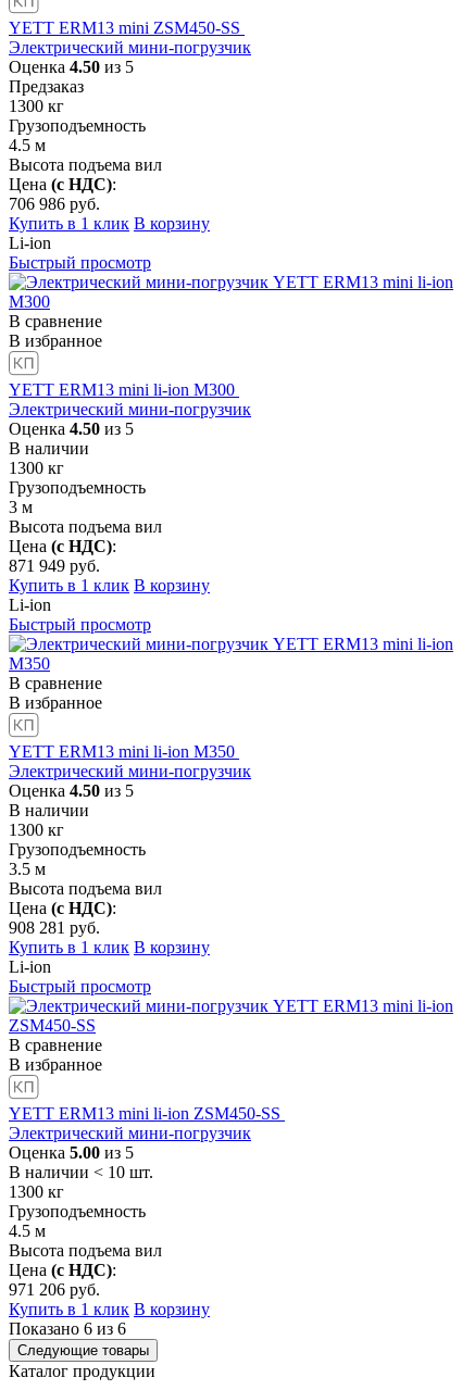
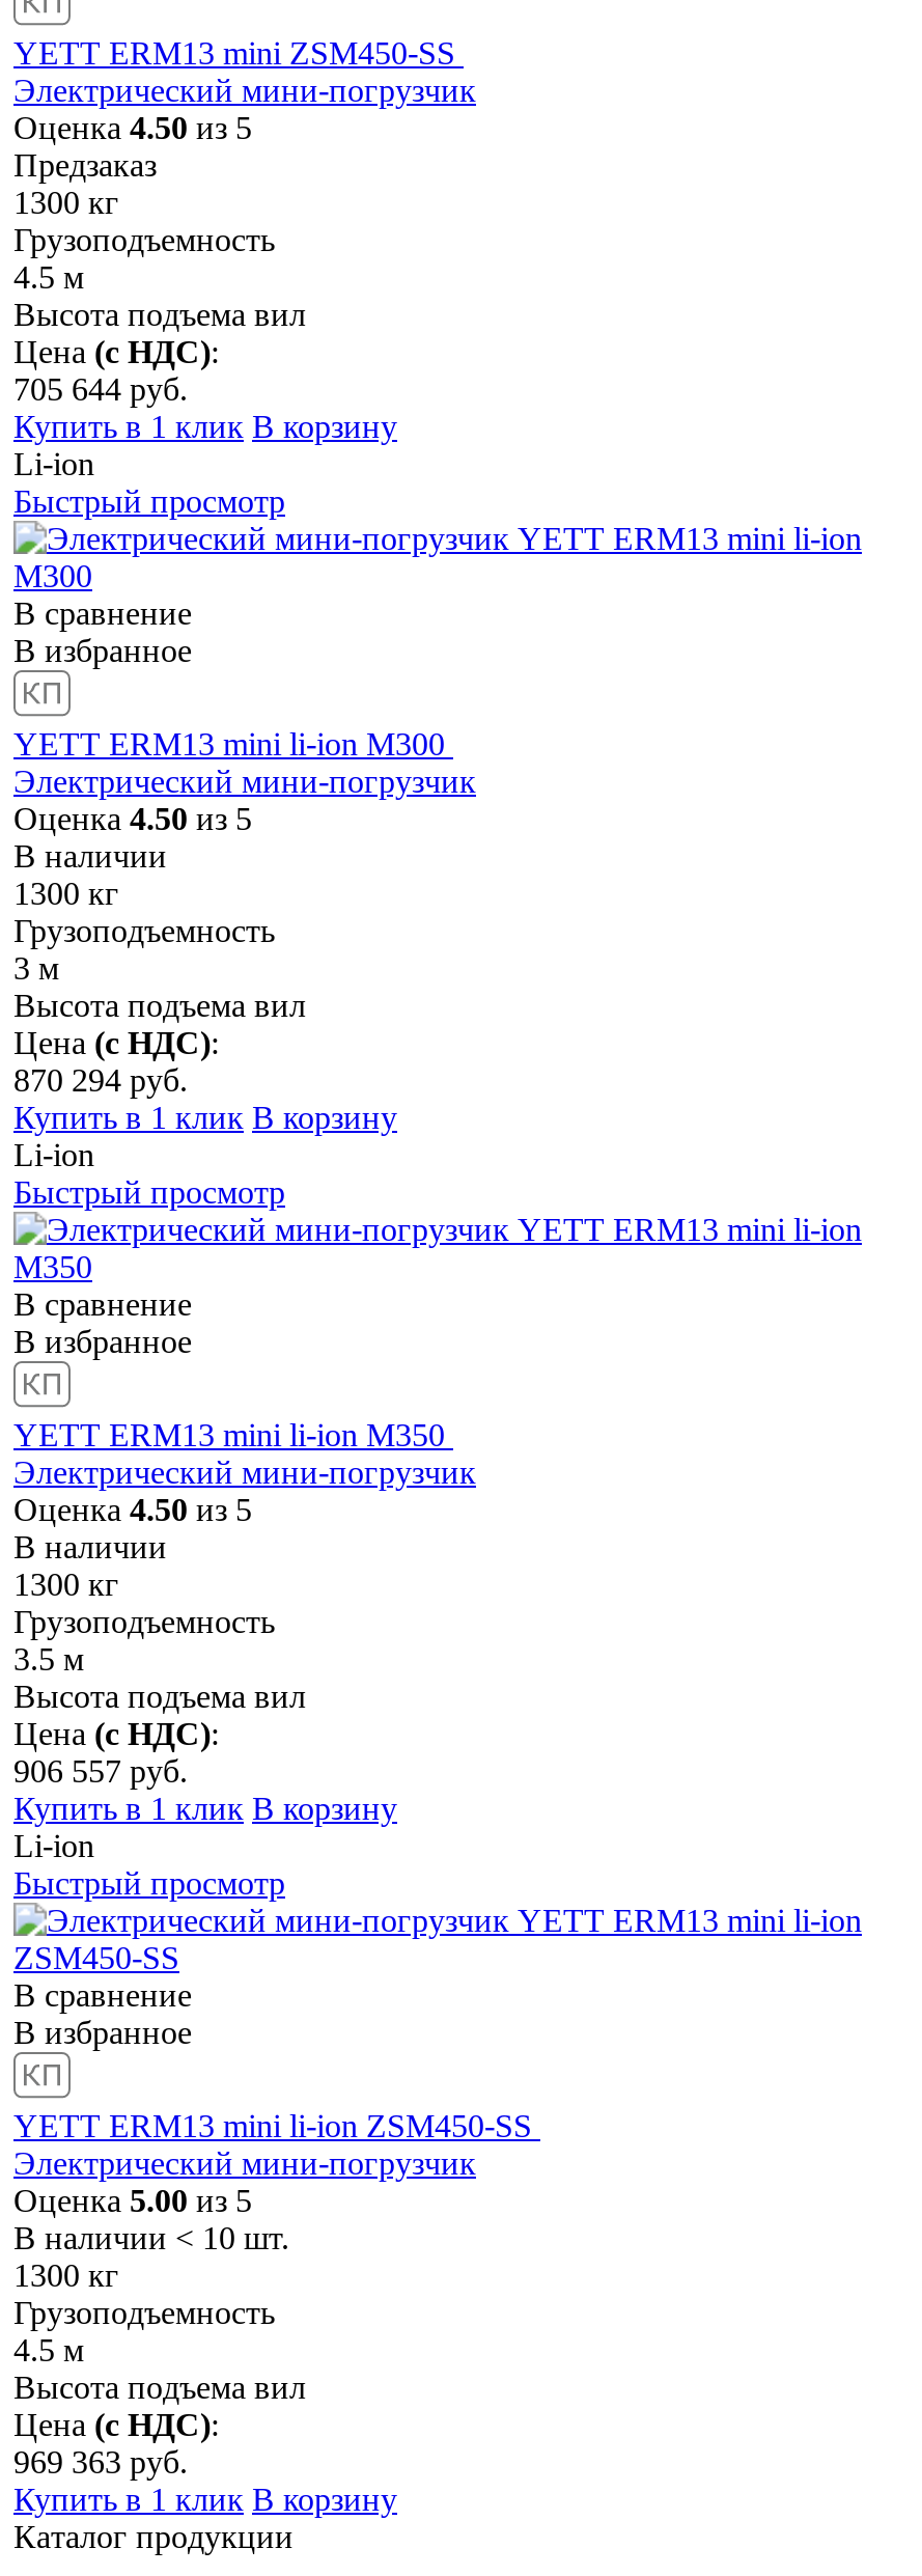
- 706 986 руб.
+ 705 644 руб.

- 871 949 руб.
+ 870 294 руб.

- 908 281 руб.
+ 906 557 руб.

- 971 206 руб.
+ 969 363 руб.

- Показано 6 из 6
- Следующие товары
